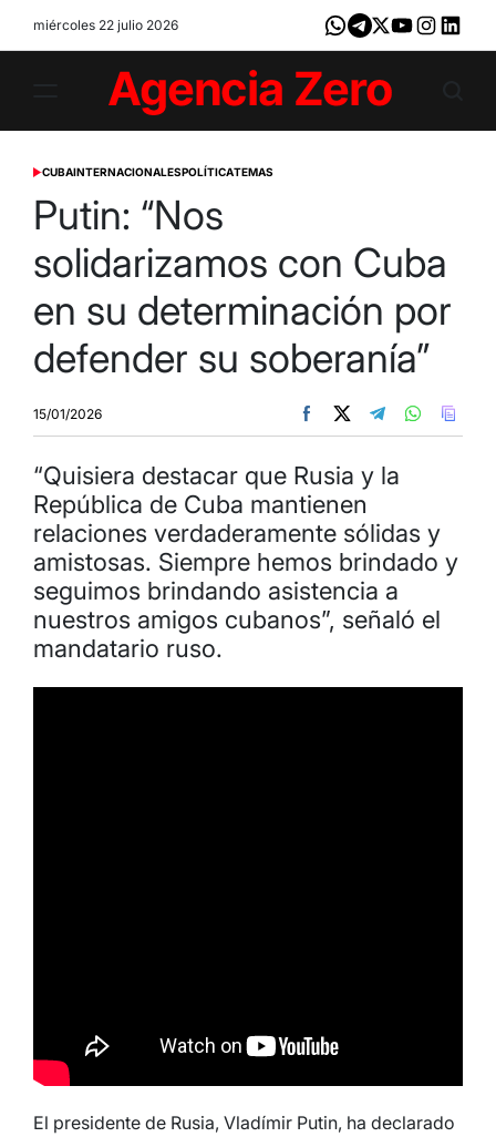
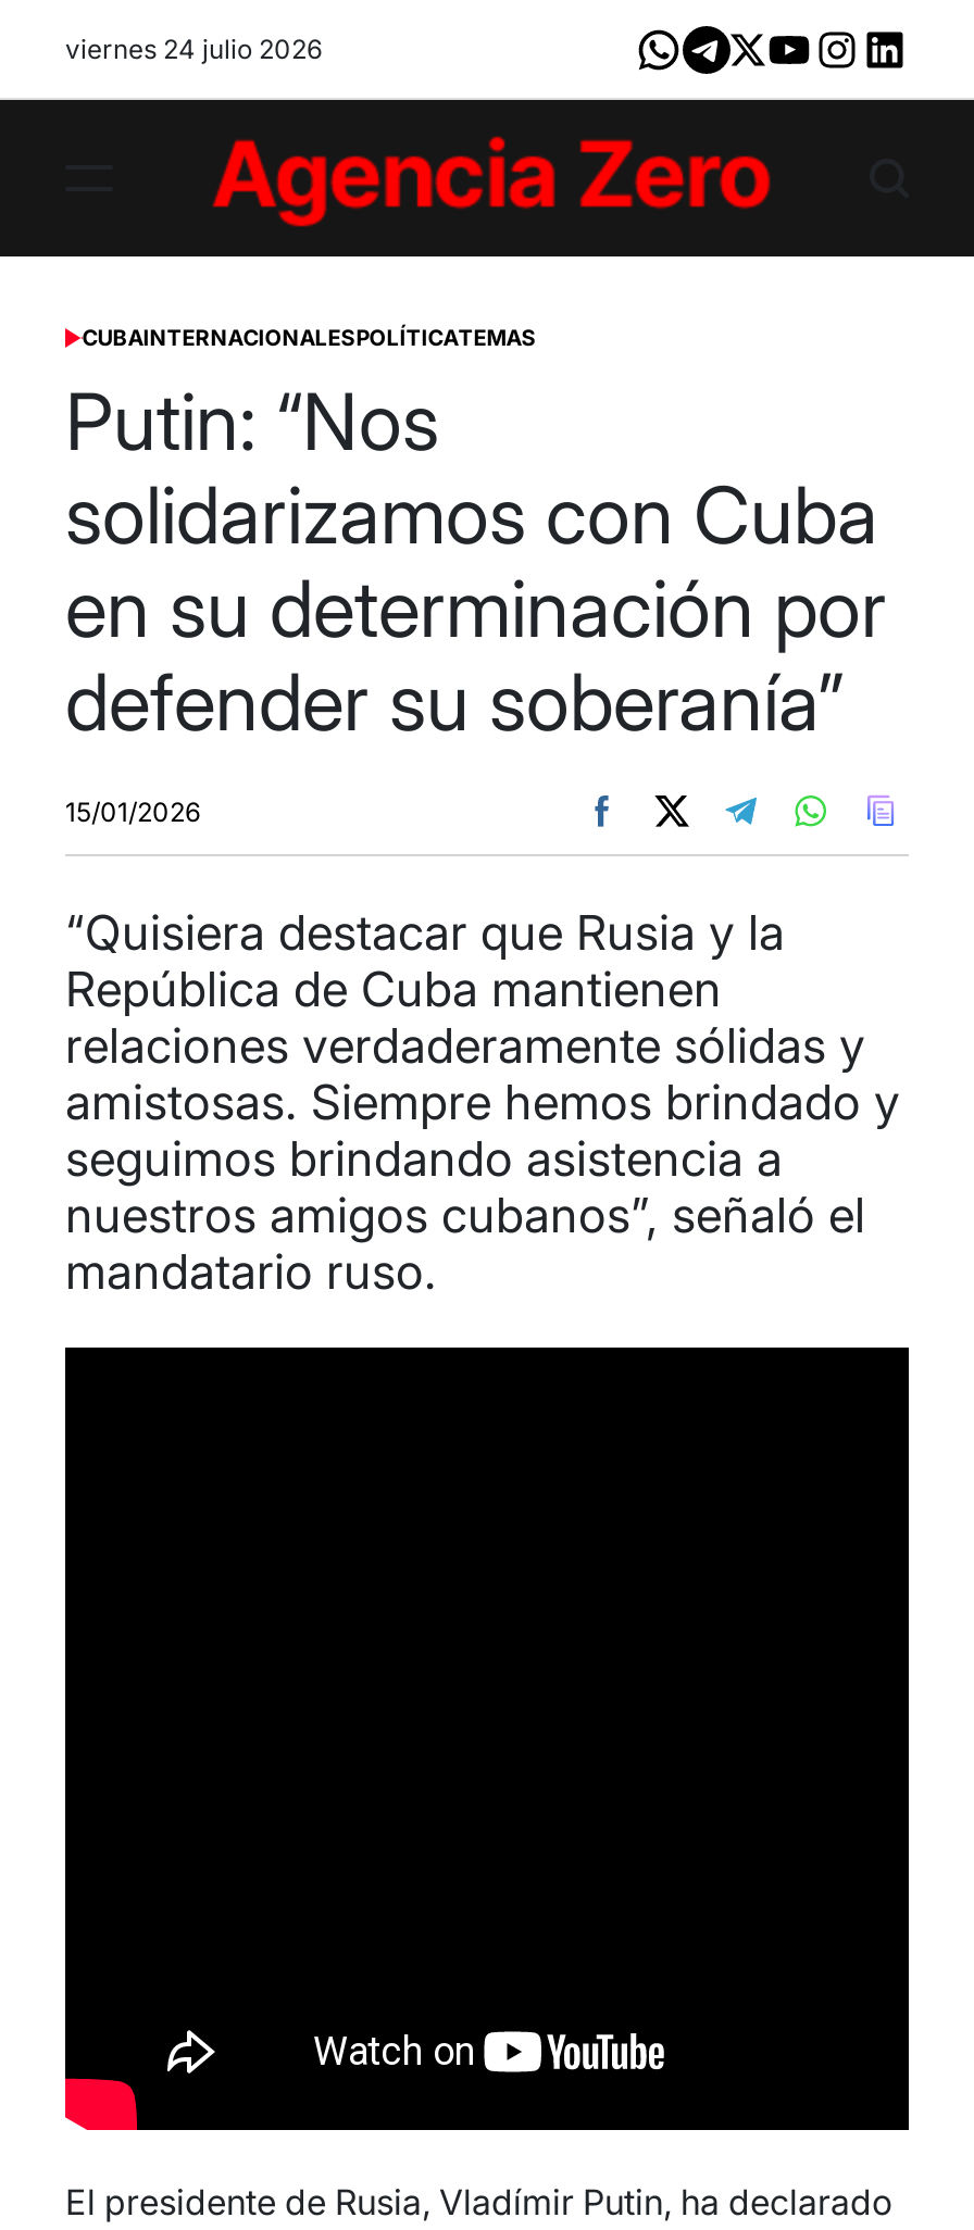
- miércoles 22 julio 2026
+ viernes 24 julio 2026
